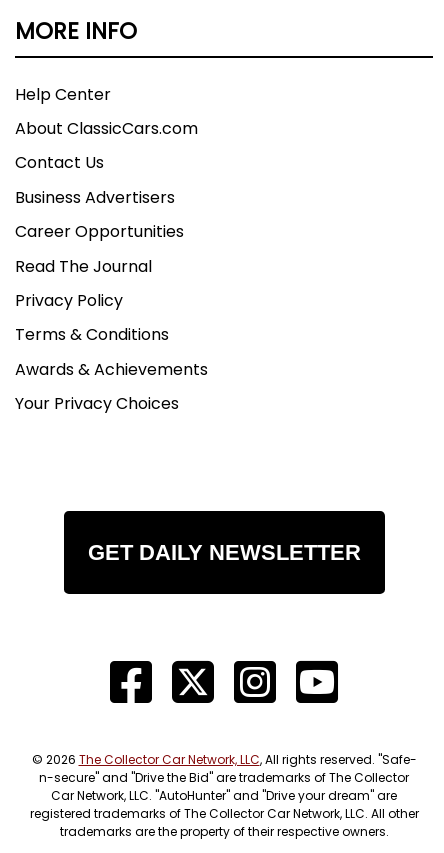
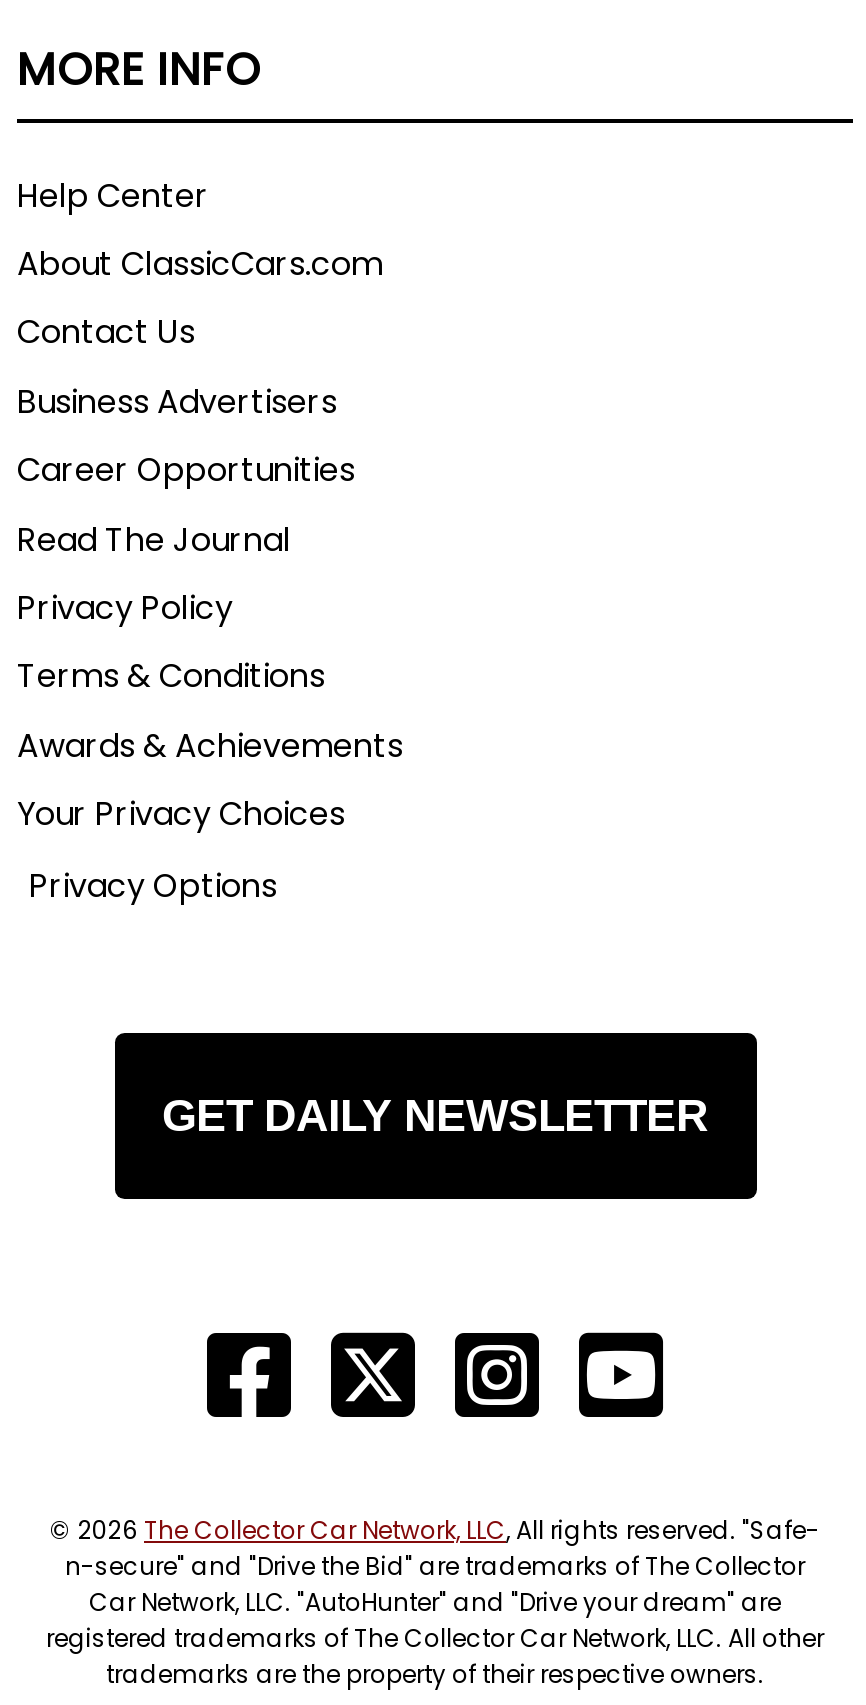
+ Privacy Options
